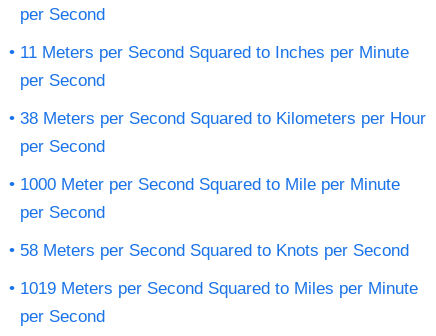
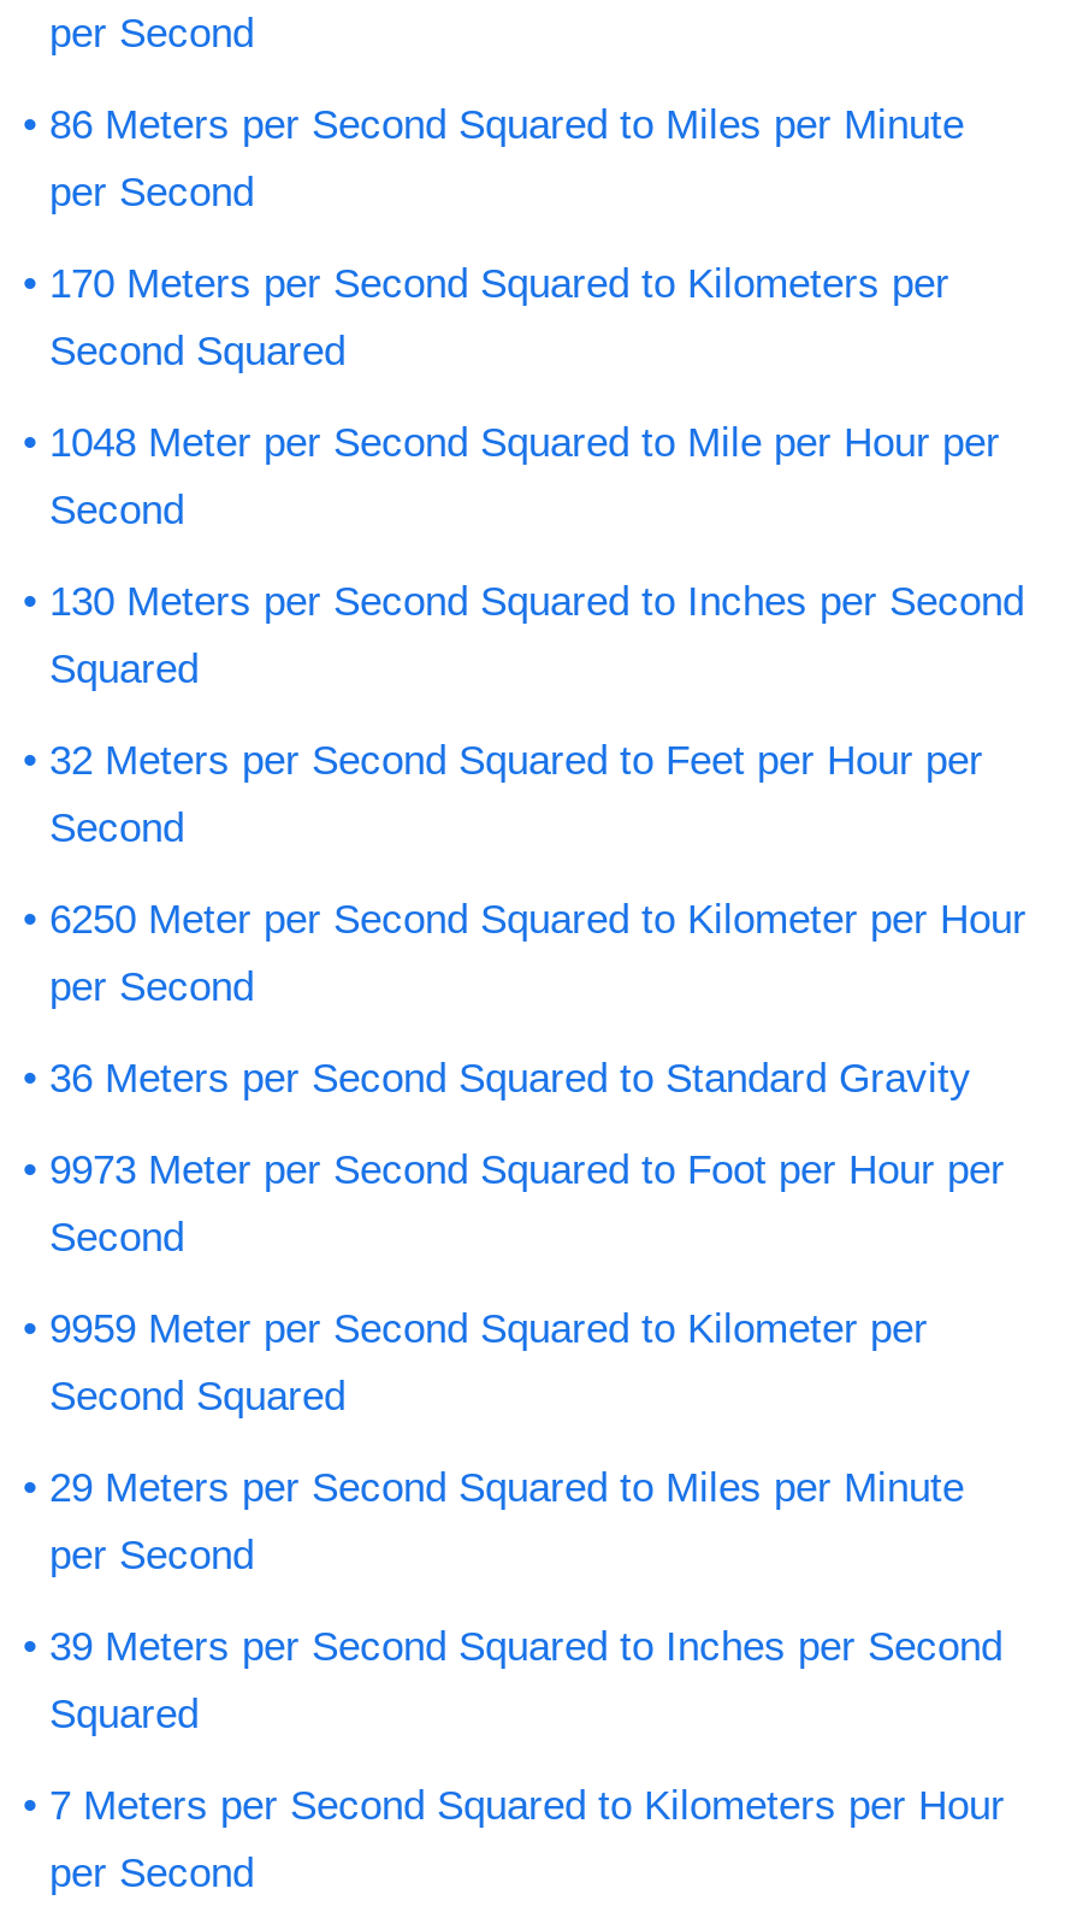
- 11 Meters per Second Squared to Inches per Minute
+ 86 Meters per Second Squared to Miles per Minute

- 38 Meters per Second Squared to Kilometers per Hour
+ 170 Meters per Second Squared to Kilometers per
+ Second Squared
+ 1048 Meter per Second Squared to Mile per Hour per
+ Second
+ 130 Meters per Second Squared to Inches per Second
+ Squared
+ 32 Meters per Second Squared to Feet per Hour per
+ Second
+ 6250 Meter per Second Squared to Kilometer per Hour

- 1000 Meter per Second Squared to Mile per Minute
+ 36 Meters per Second Squared to Standard Gravity
+ 9973 Meter per Second Squared to Foot per Hour per
+ Second
+ 9959 Meter per Second Squared to Kilometer per
+ Second Squared
+ 29 Meters per Second Squared to Miles per Minute

- 58 Meters per Second Squared to Knots per Second
- 1019 Meters per Second Squared to Miles per Minute
+ 39 Meters per Second Squared to Inches per Second
+ Squared
+ 7 Meters per Second Squared to Kilometers per Hour
